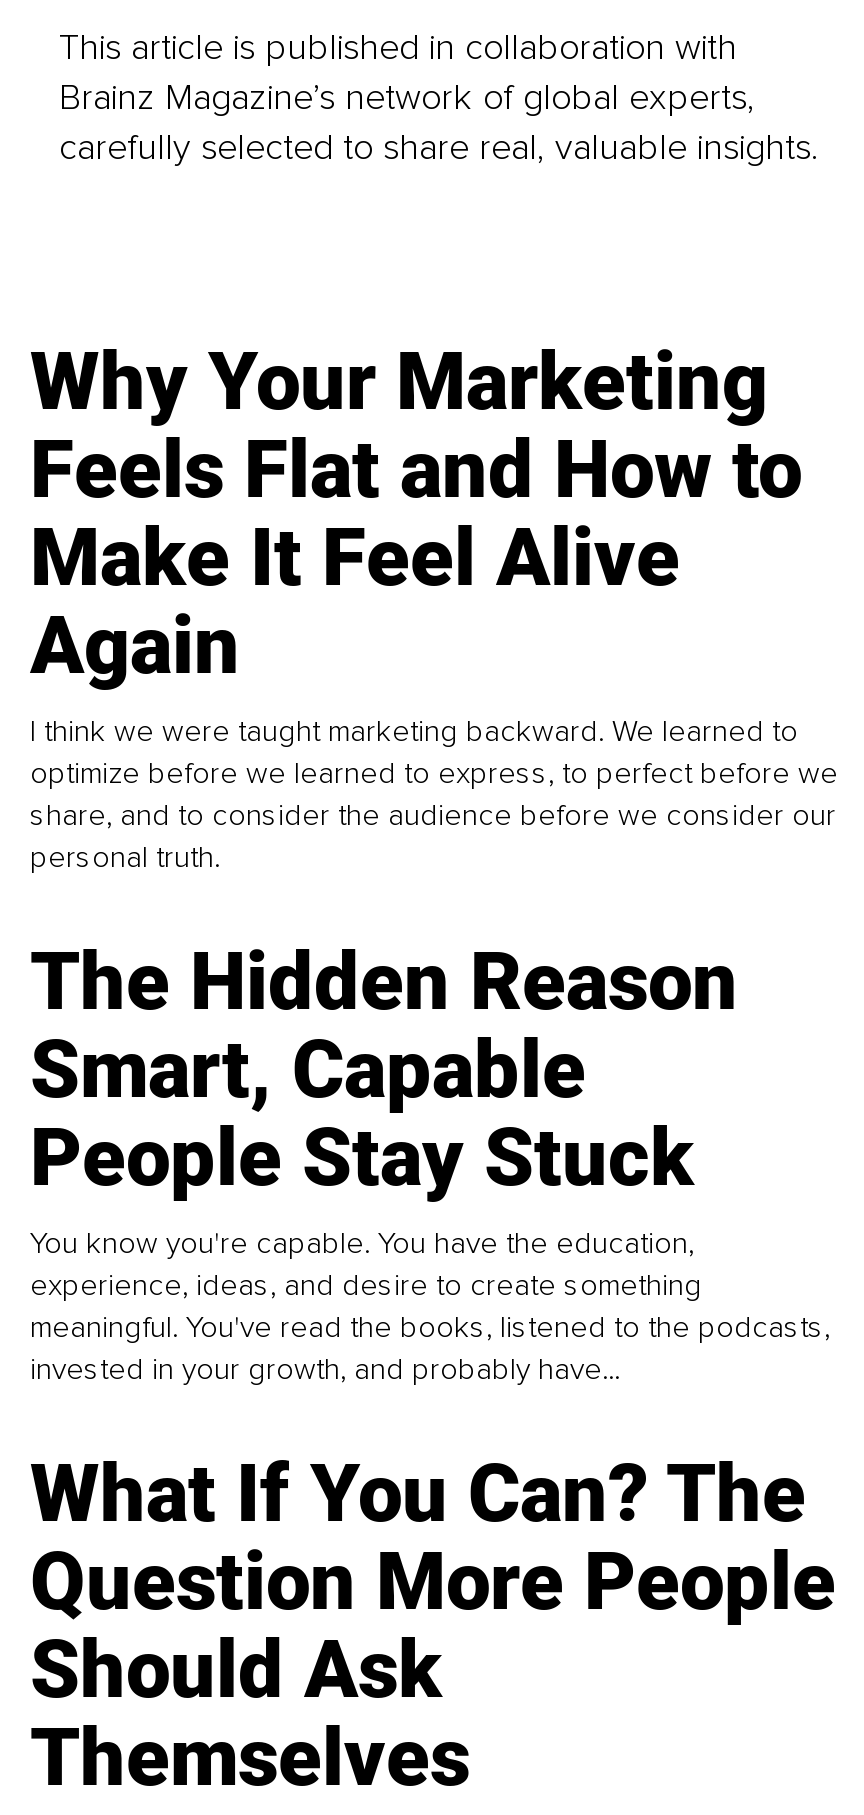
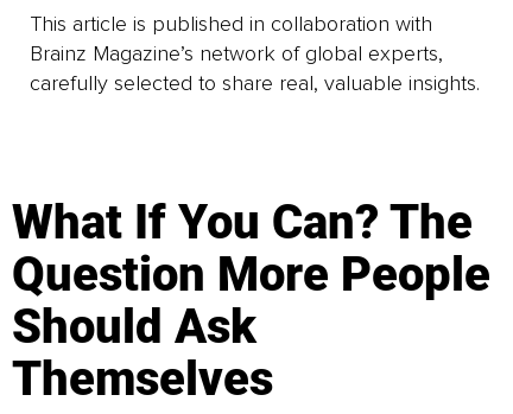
- Why Your Marketing
- Feels Flat and How to
- Make It Feel Alive
- Again
- I think we were taught marketing backward. We learned to
- optimize before we learned to express, to perfect before we
- share, and to consider the audience before we consider our
- personal truth.
- The Hidden Reason
- Smart, Capable
- People Stay Stuck
- You know you're capable. You have the education,
- experience, ideas, and desire to create something
- meaningful. You've read the books, listened to the podcasts,
- invested in your growth, and probably have...
